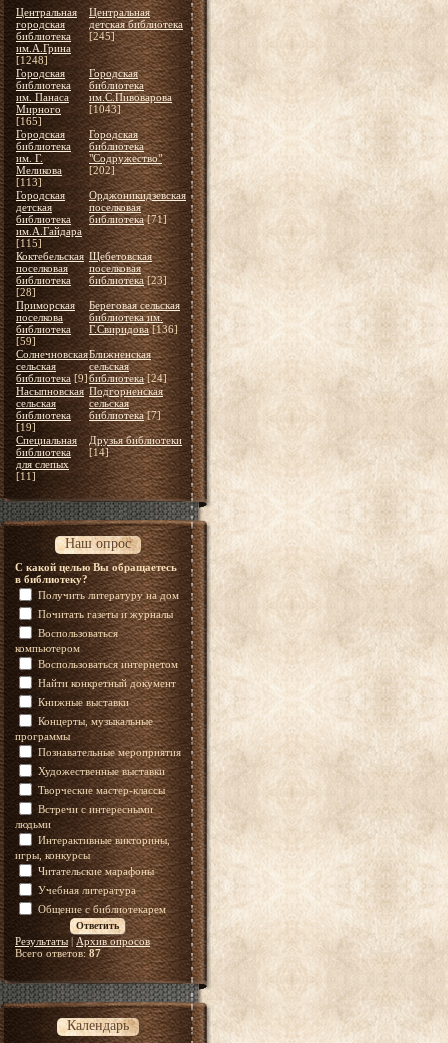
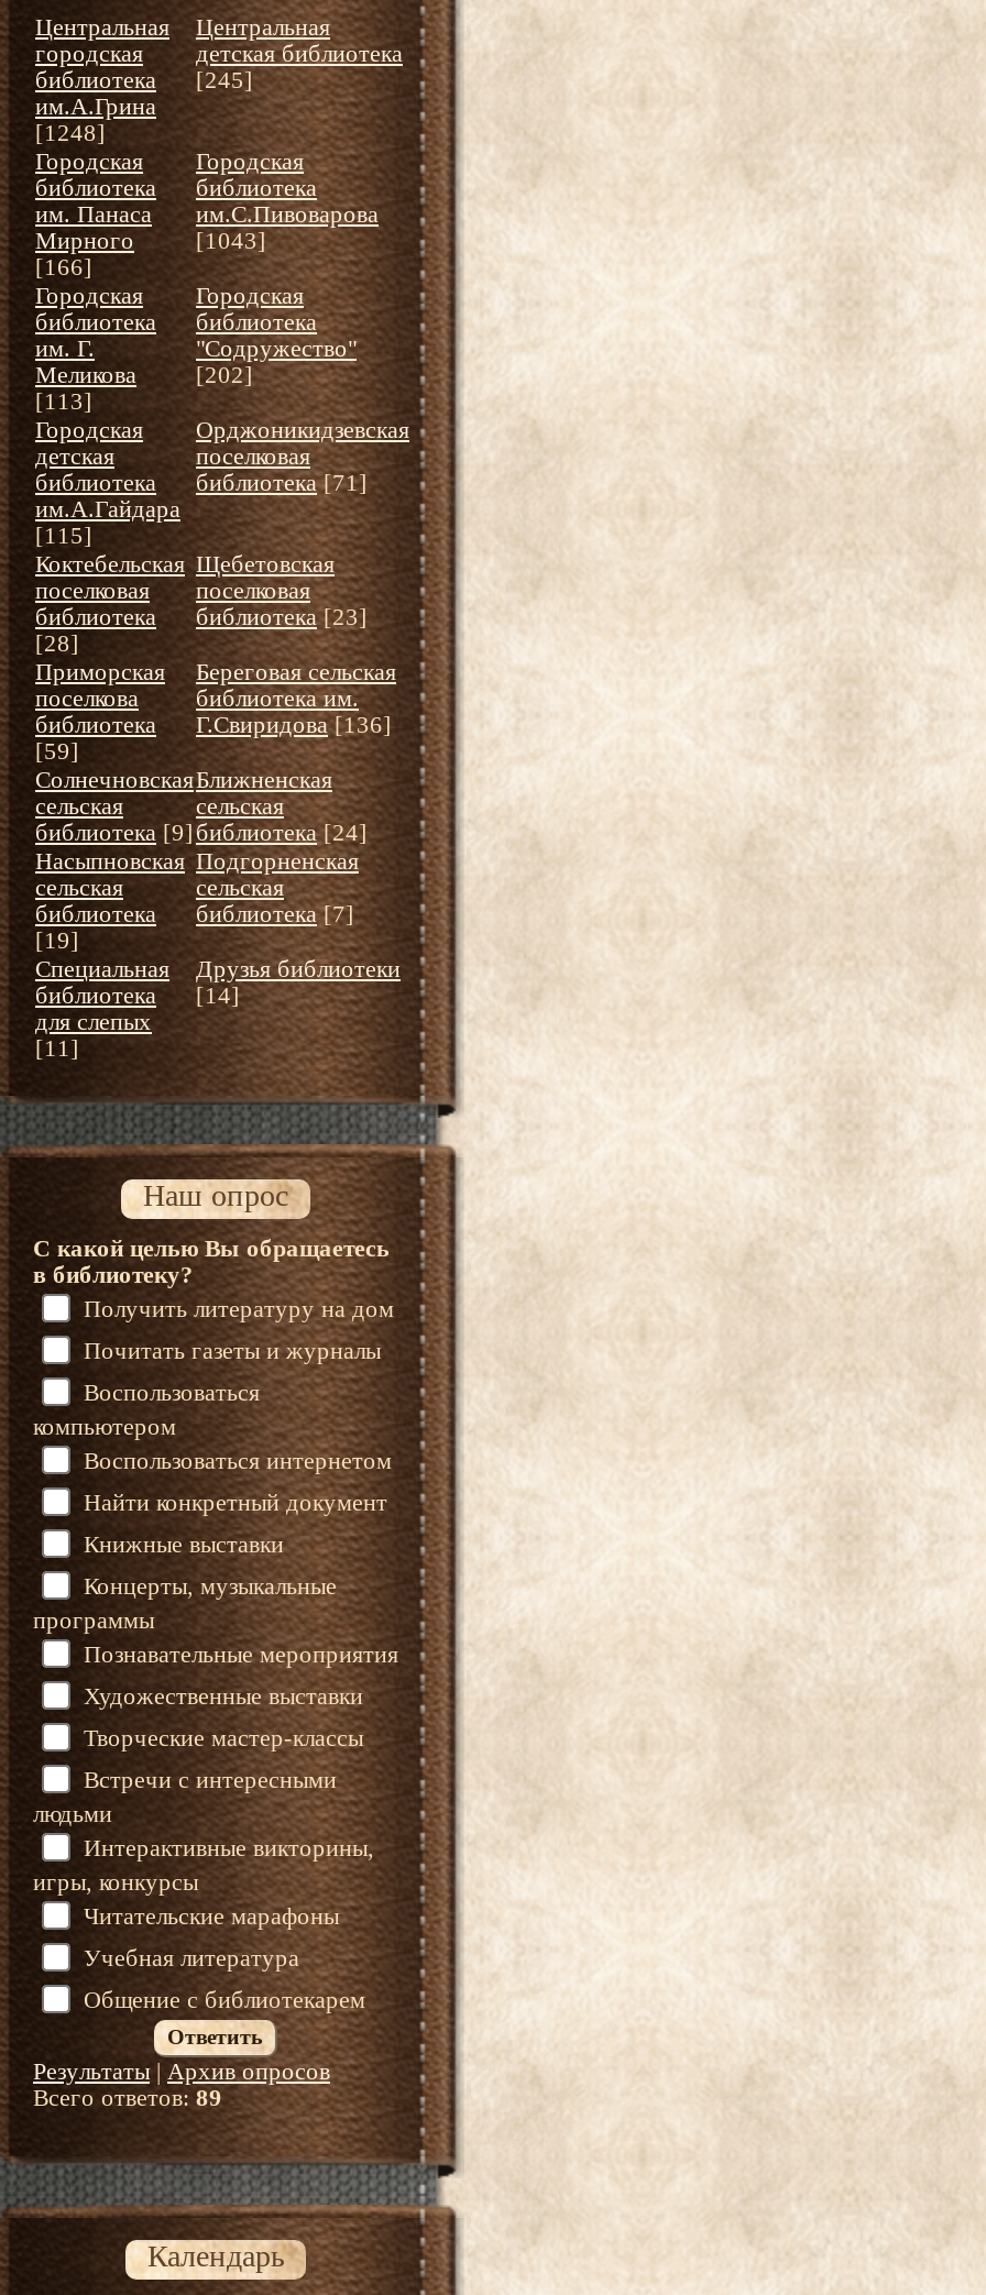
- [165]
+ [166]

- Всего ответов:87
+ Всего ответов:89
